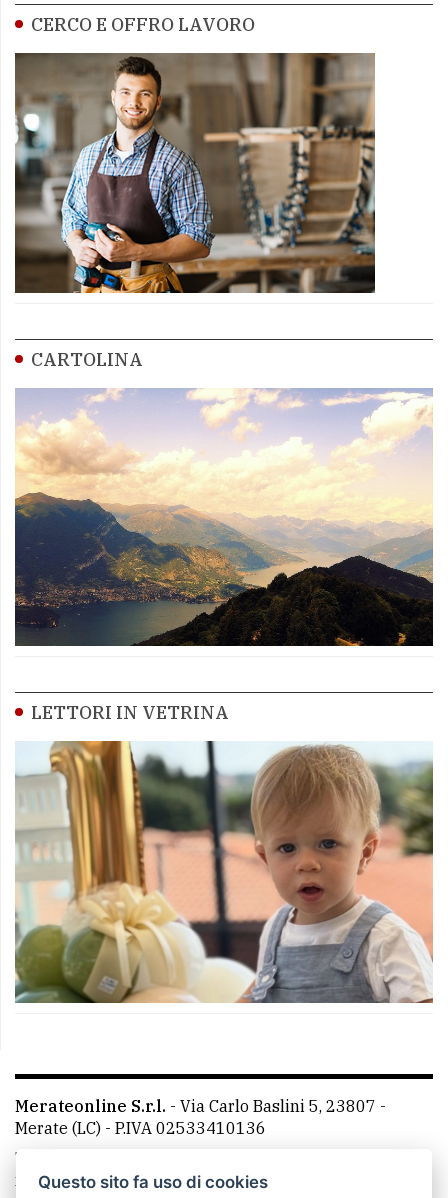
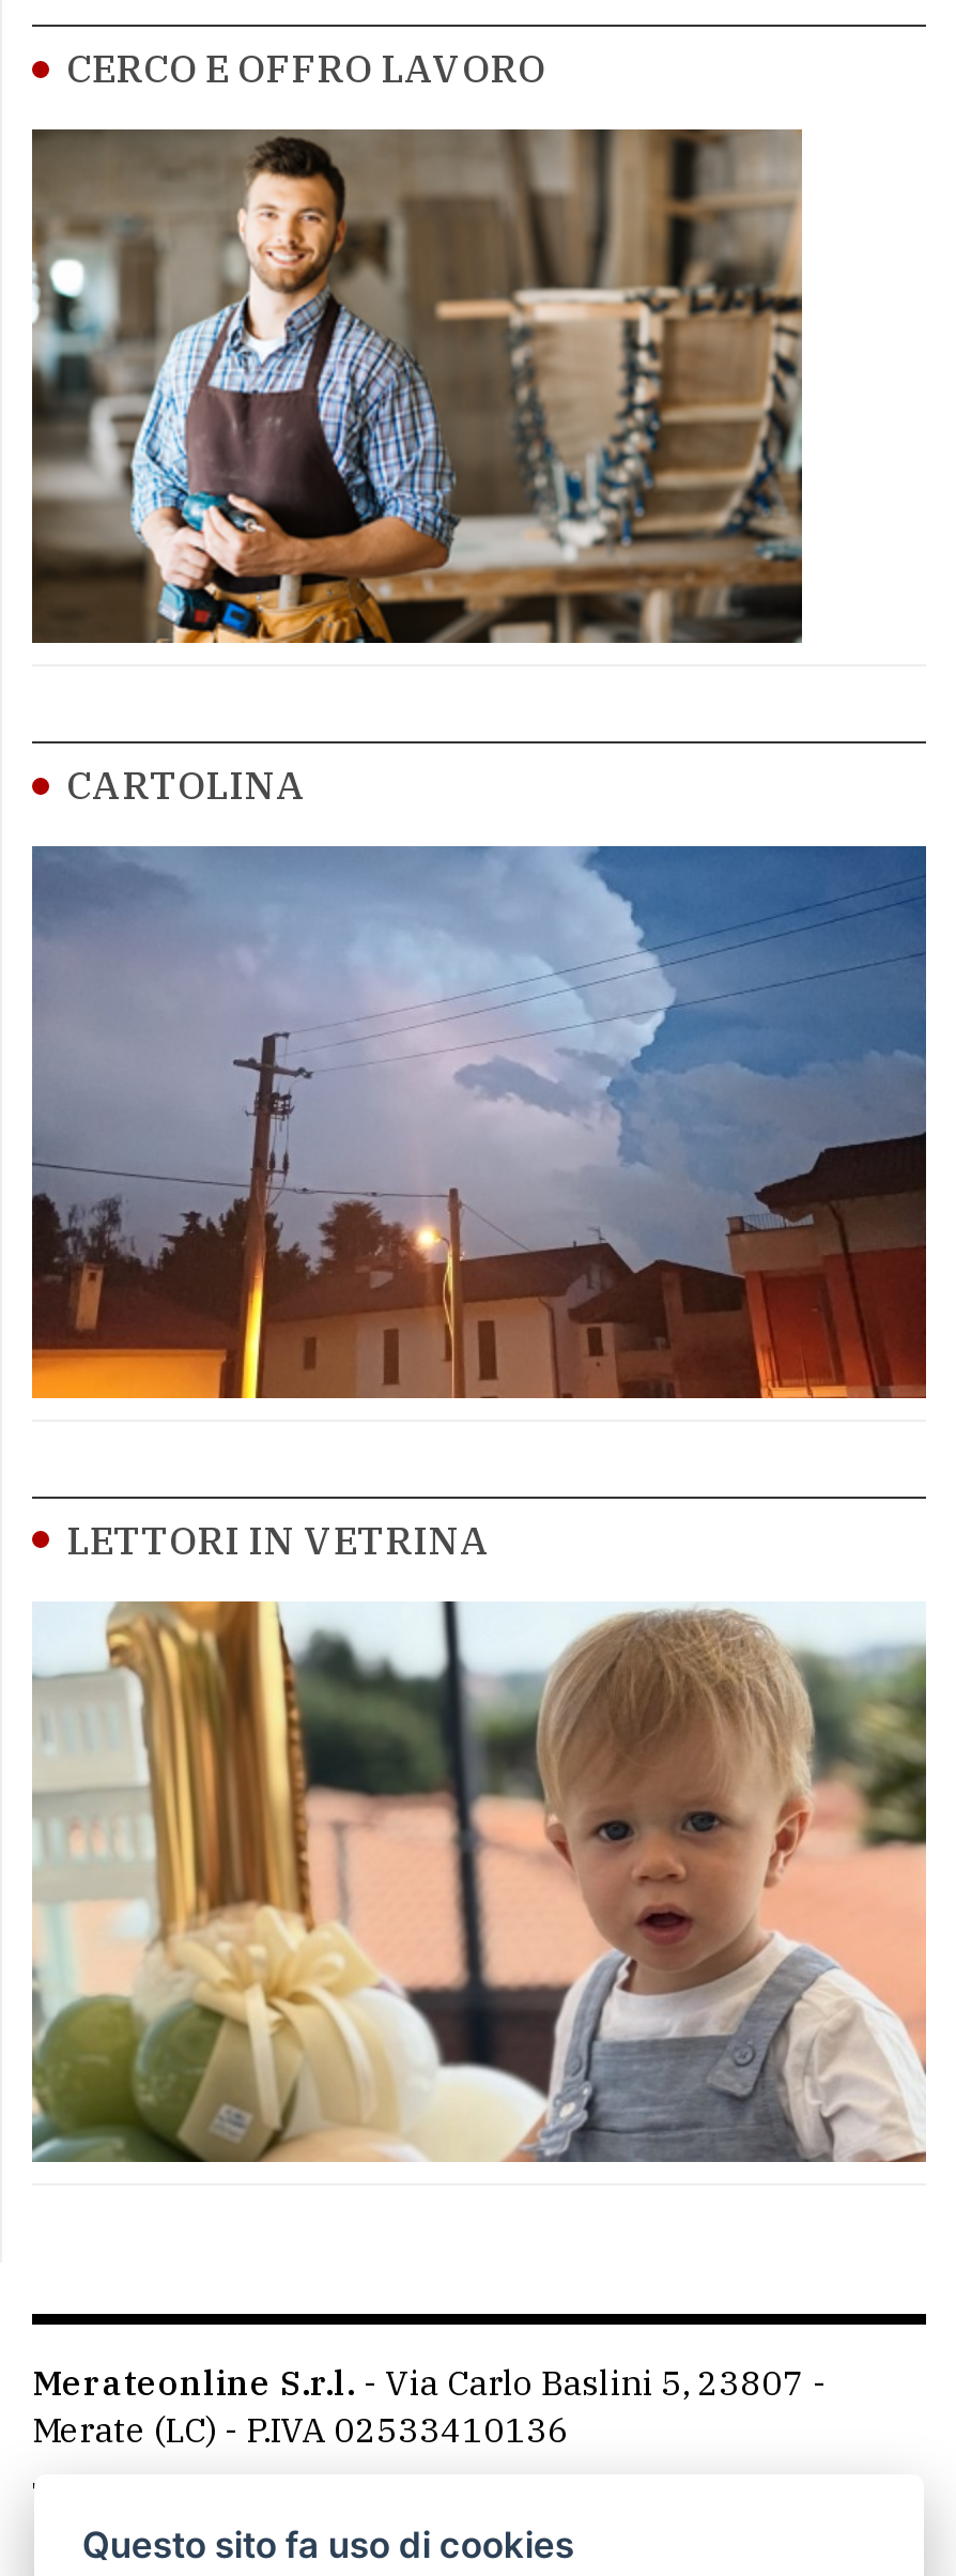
- [image]
+ [image]
